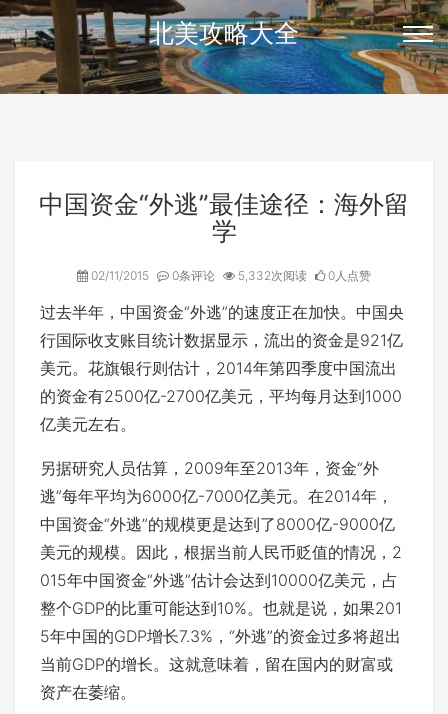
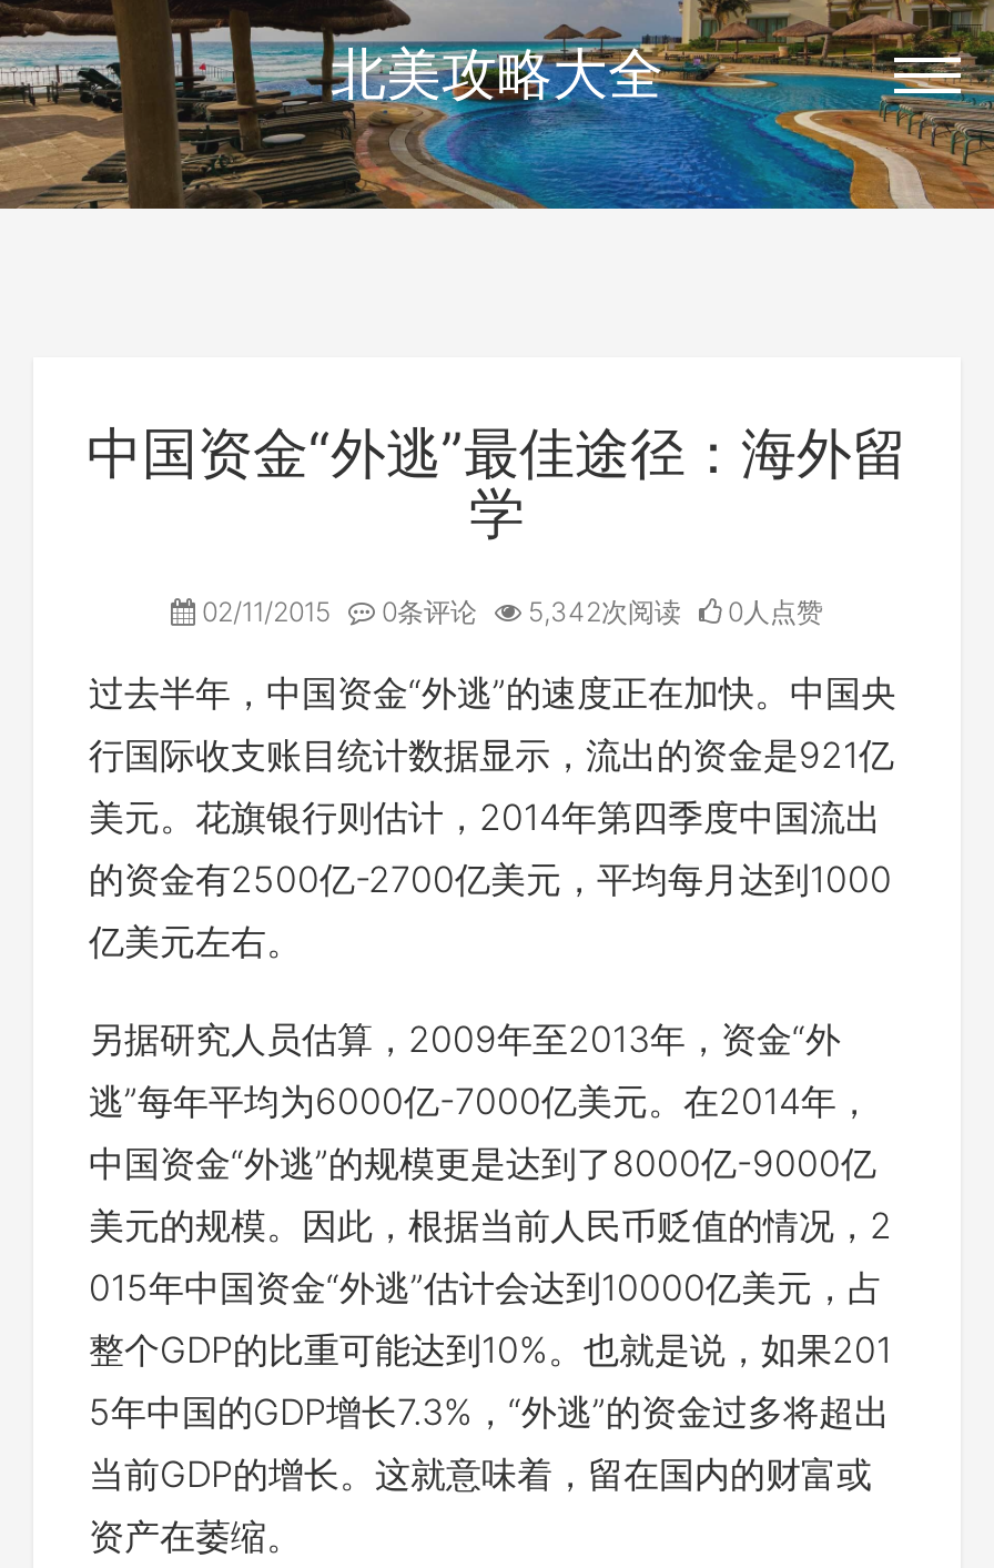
- 5,332次阅读
+ 5,342次阅读
